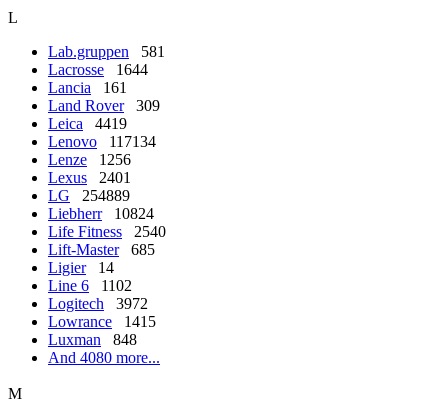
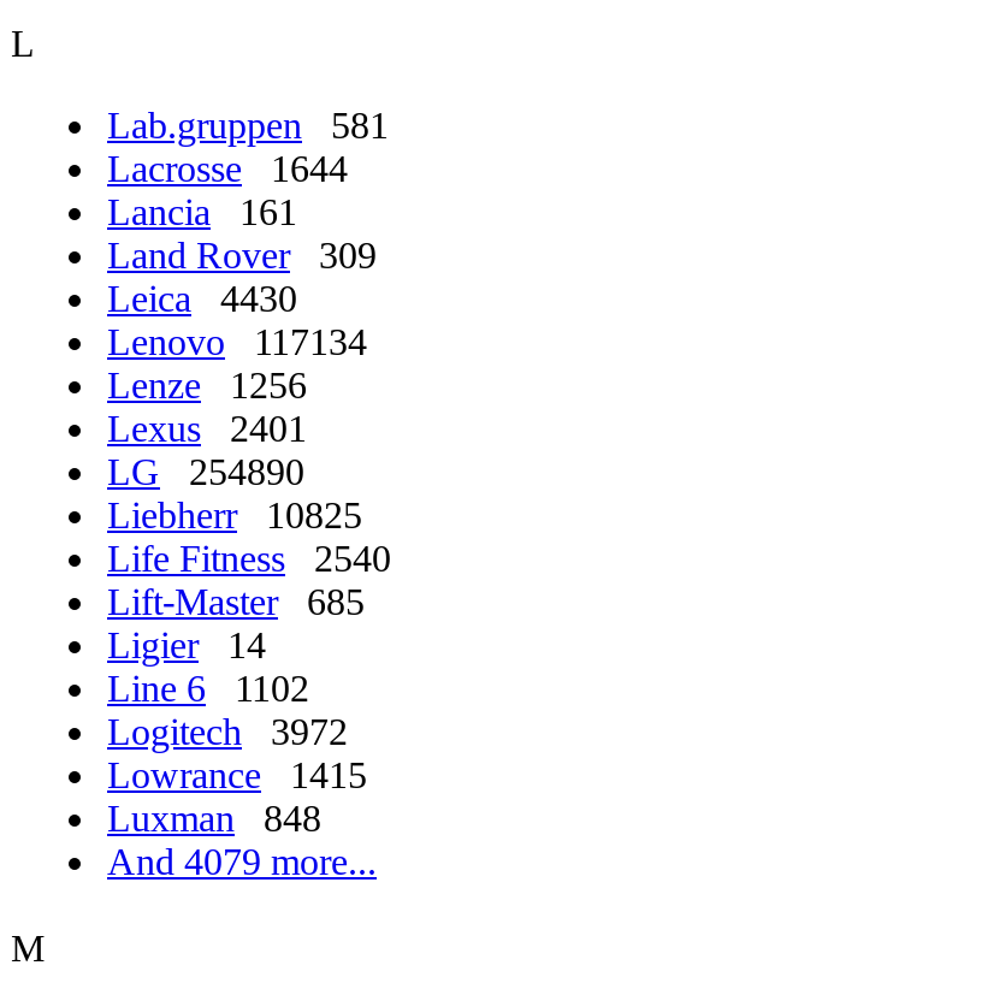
- Leica 4419
+ Leica 4430

- LG 254889
+ LG 254890

- Liebherr 10824
+ Liebherr 10825

- And 4080 more...
+ And 4079 more...
